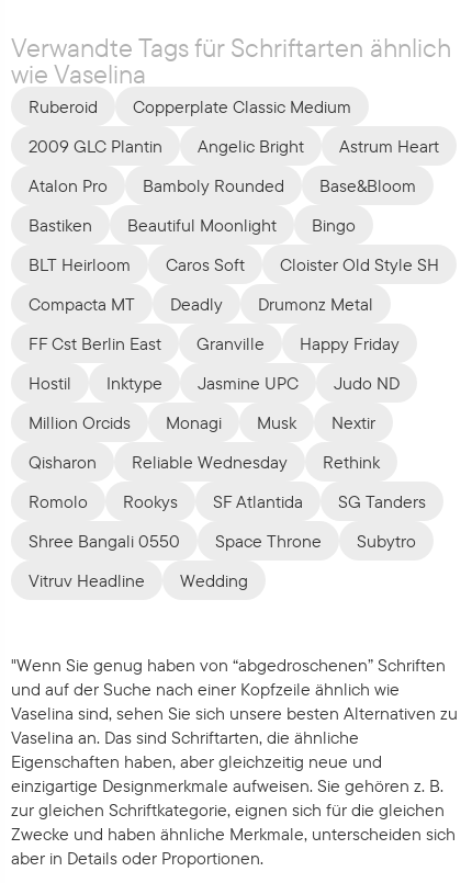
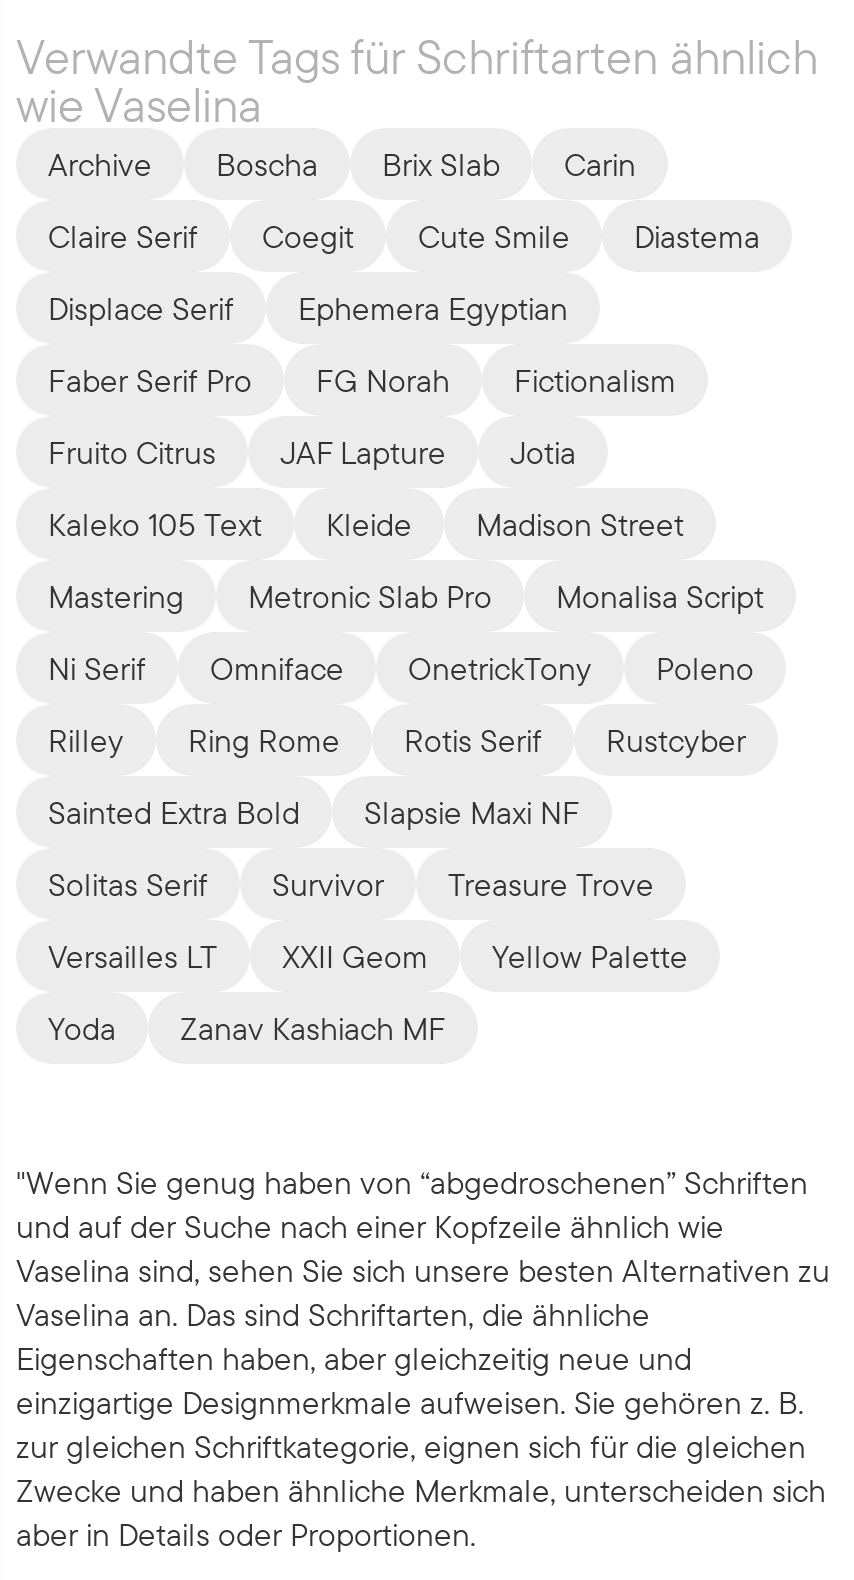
- Ruberoid
- Copperplate Classic Medium
+ Archive
+ Boscha
+ Brix Slab
+ Carin

- 2009 GLC Plantin
- Angelic Bright
- Astrum Heart
+ Claire Serif
+ Coegit
+ Cute Smile
+ Diastema

- Atalon Pro
- Bamboly Rounded
- Base&Bloom
+ Displace Serif
+ Ephemera Egyptian

- Bastiken
- Beautiful Moonlight
- Bingo
+ Faber Serif Pro
+ FG Norah
+ Fictionalism

- BLT Heirloom
- Caros Soft
- Cloister Old Style SH
+ Fruito Citrus
+ JAF Lapture
+ Jotia

- Compacta MT
- Deadly
- Drumonz Metal
+ Kaleko 105 Text
+ Kleide
+ Madison Street

- FF Cst Berlin East
- Granville
- Happy Friday
+ Mastering
+ Metronic Slab Pro
+ Monalisa Script

- Hostil
- Inktype
- Jasmine UPC
- Judo ND
+ Ni Serif
+ Omniface
+ OnetrickTony
+ Poleno

- Million Orcids
- Monagi
- Musk
- Nextir
+ Rilley
+ Ring Rome
+ Rotis Serif
+ Rustcyber

- Qisharon
- Reliable Wednesday
- Rethink
+ Sainted Extra Bold
+ Slapsie Maxi NF

- Romolo
- Rookys
- SF Atlantida
- SG Tanders
+ Solitas Serif
+ Survivor
+ Treasure Trove

- Shree Bangali 0550
- Space Throne
- Subytro
+ Versailles LT
+ XXII Geom
+ Yellow Palette

- Vitruv Headline
- Wedding
+ Yoda
+ Zanav Kashiach MF
